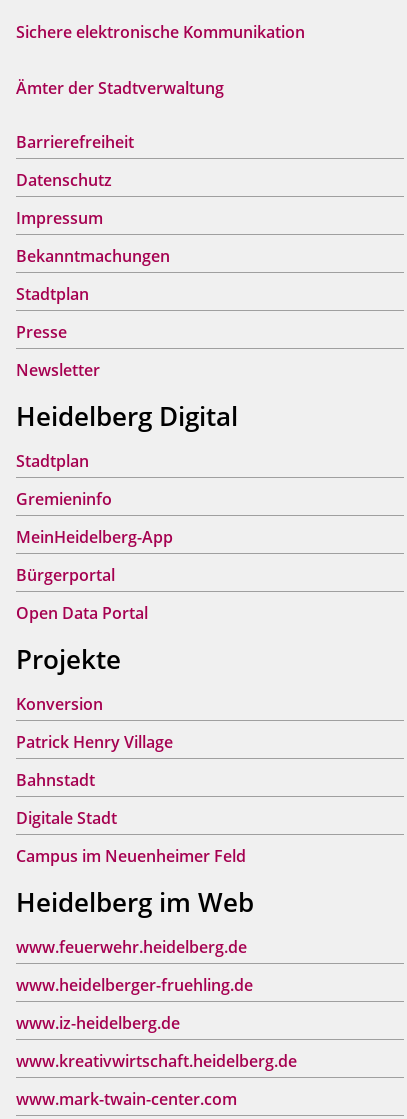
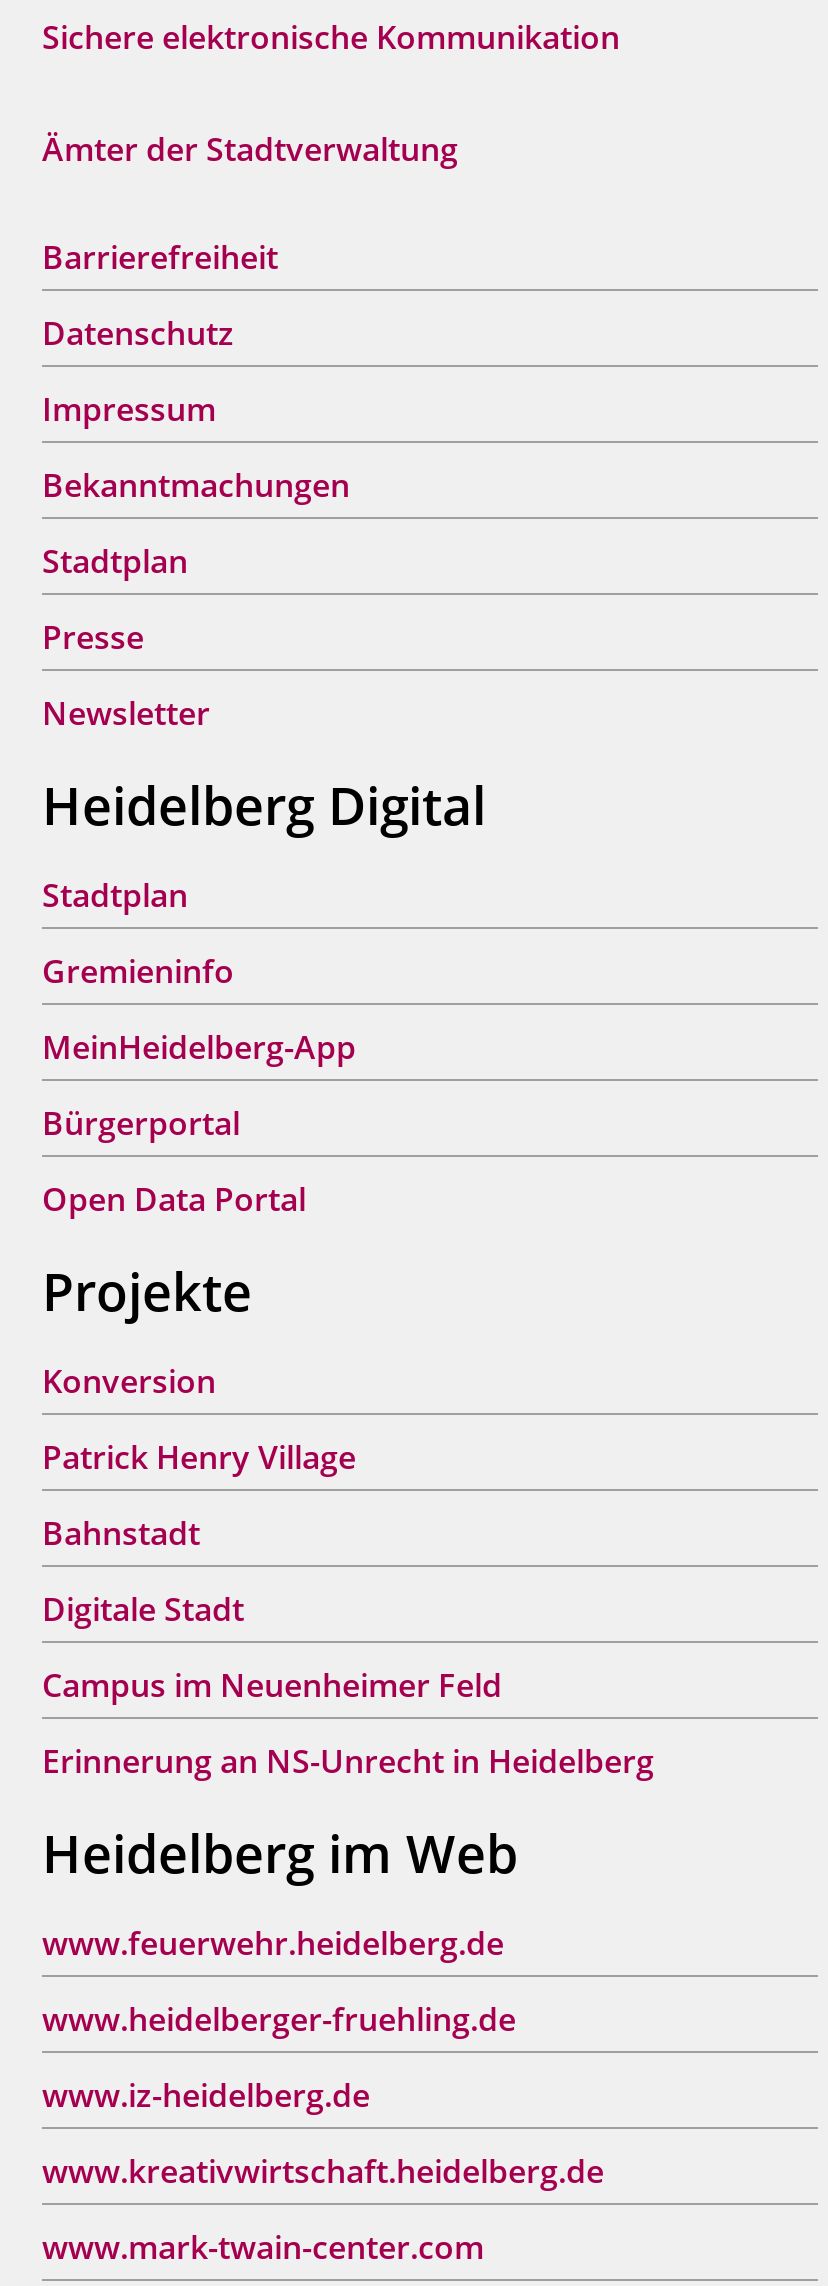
+ Erinnerung an NS-Unrecht in Heidelberg
